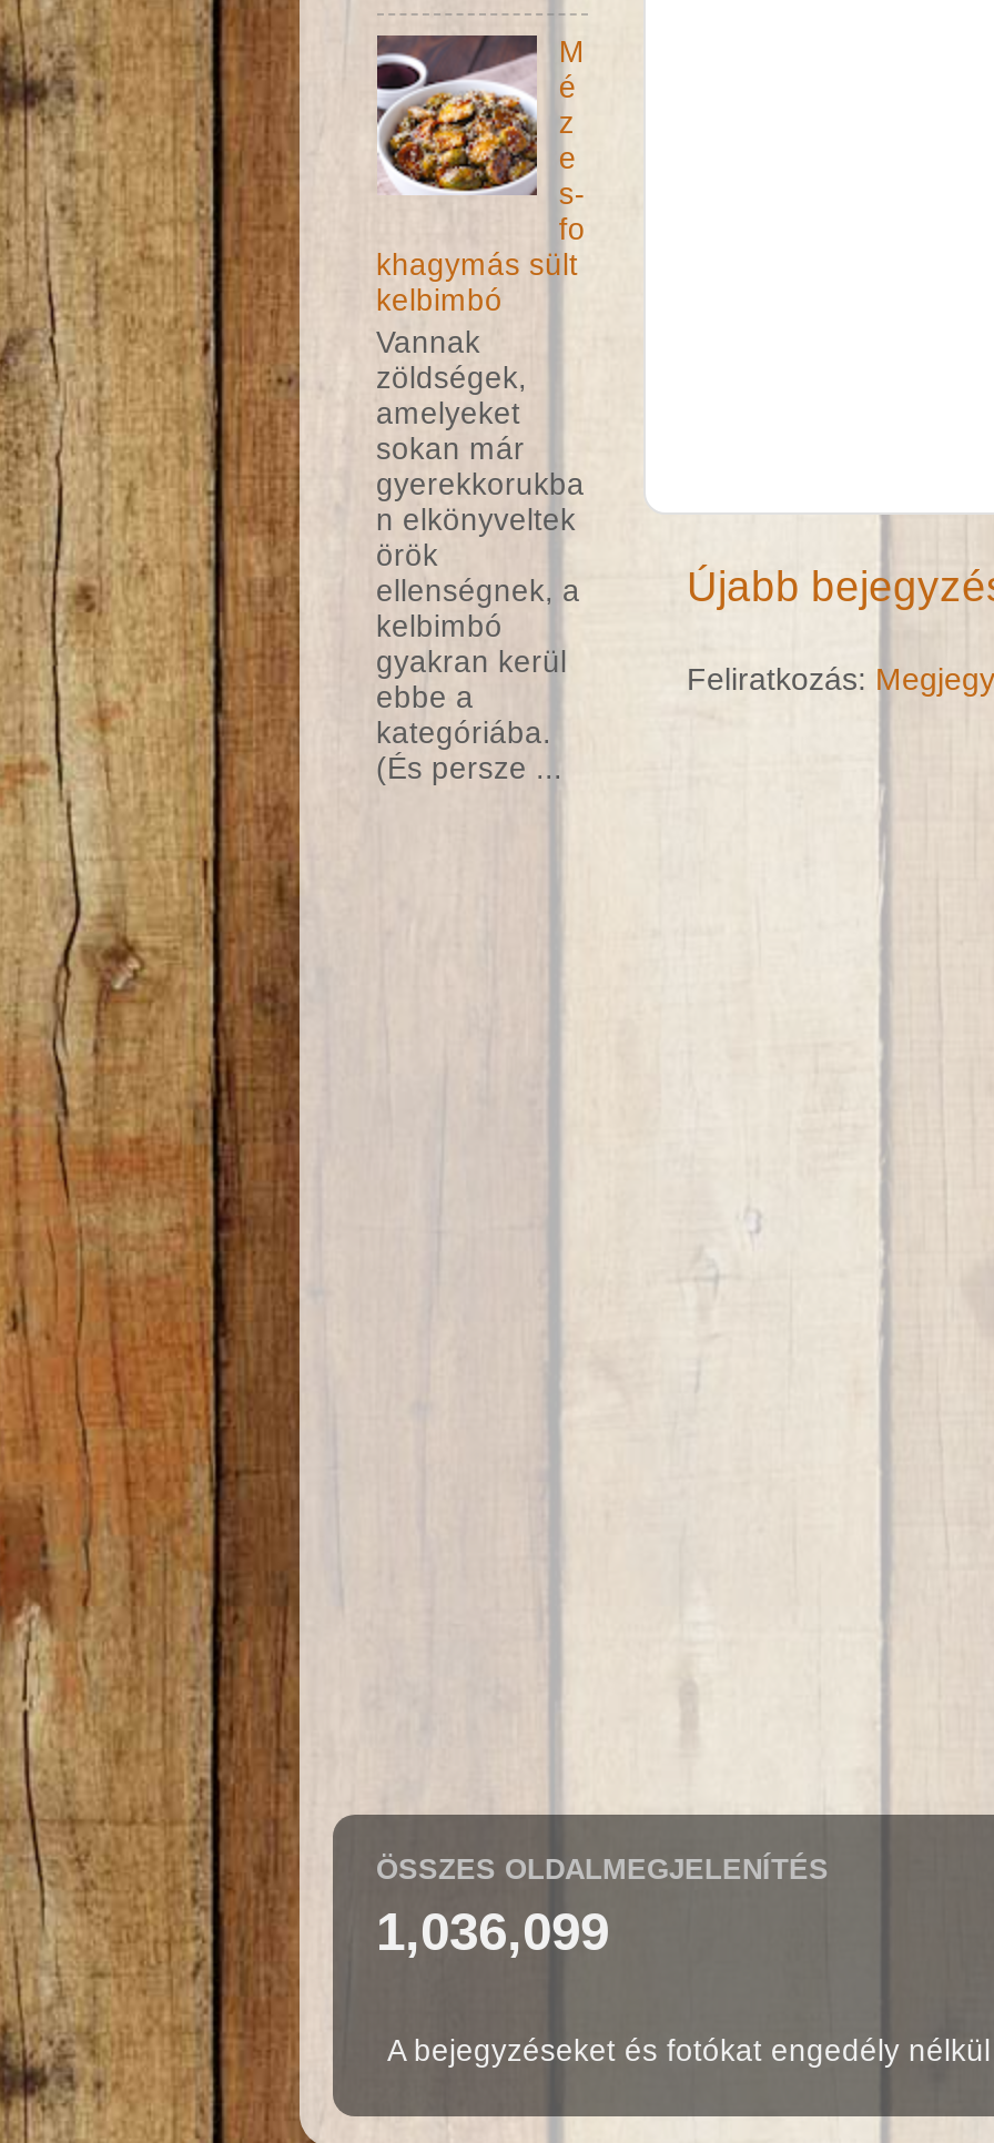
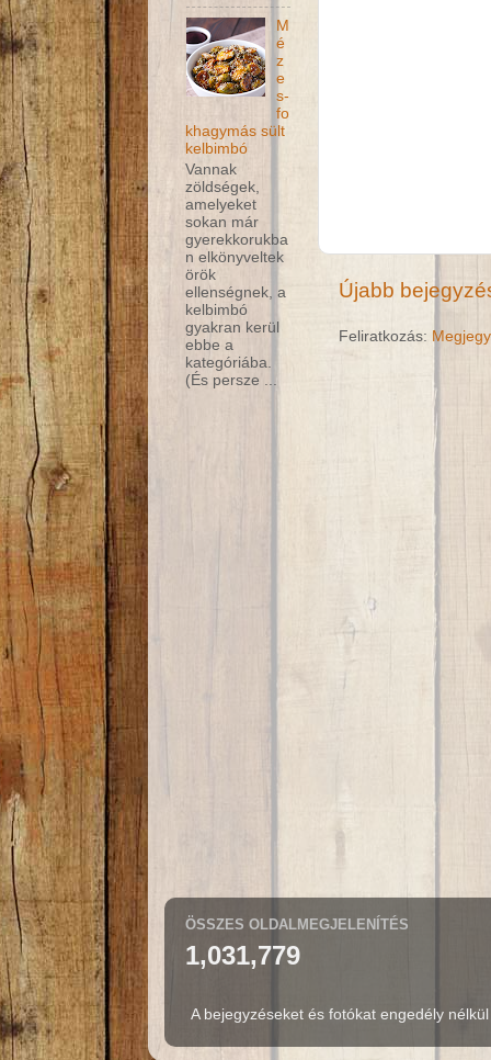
- 1,036,099
+ 1,031,779
